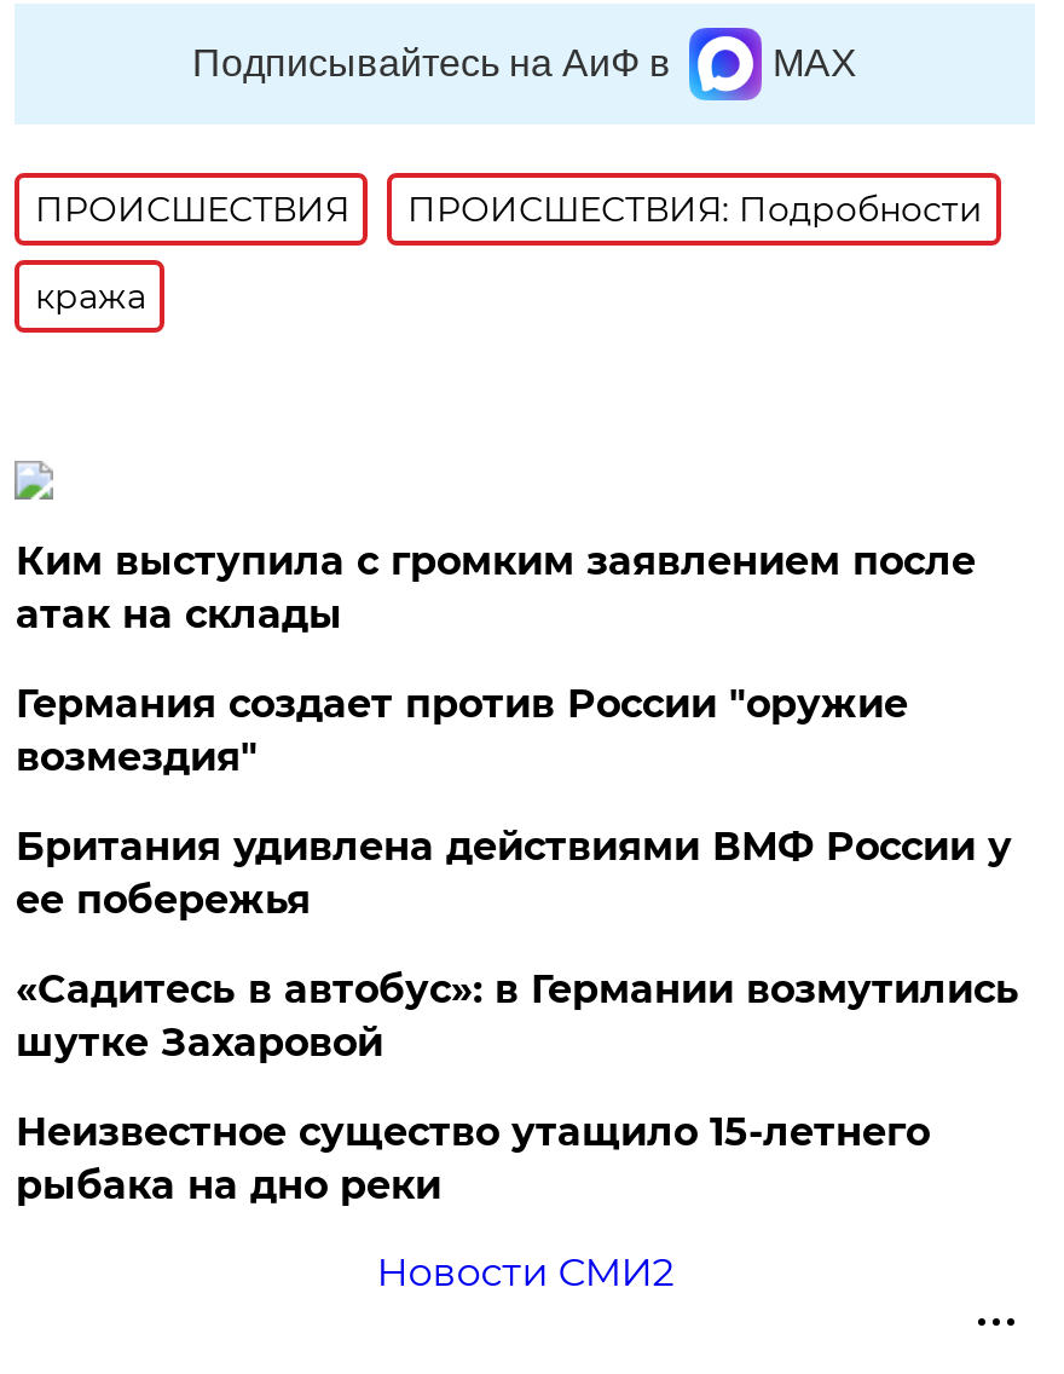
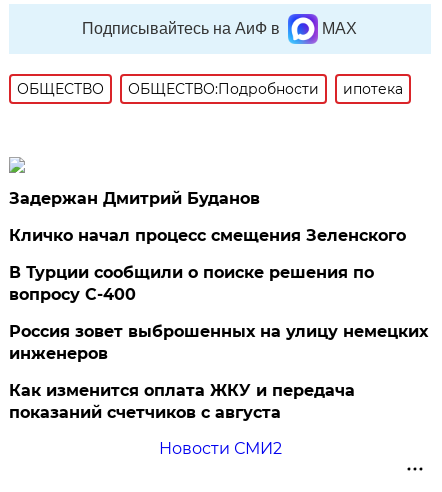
- ПРОИСШЕСТВИЯ
- ПРОИСШЕСТВИЯ: Подробности
- кража
+ ОБЩЕСТВО
+ ОБЩЕСТВО:Подробности
+ ипотека

- Ким выступила с громким заявлением после
- атак на склады
- Германия создает против России "оружие
- возмездия"
- Британия удивлена действиями ВМФ России у
- ее побережья
- «Садитесь в автобус»: в Германии возмутились
- шутке Захаровой
- Неизвестное существо утащило 15-летнего
- рыбака на дно реки
+ Задержан Дмитрий Буданов
+ Кличко начал процесс смещения Зеленского
+ В Турции сообщили о поиске решения по
+ вопросу С-400
+ Россия зовет выброшенных на улицу немецких
+ инженеров
+ Как изменится оплата ЖКУ и передача
+ показаний счетчиков с августа
